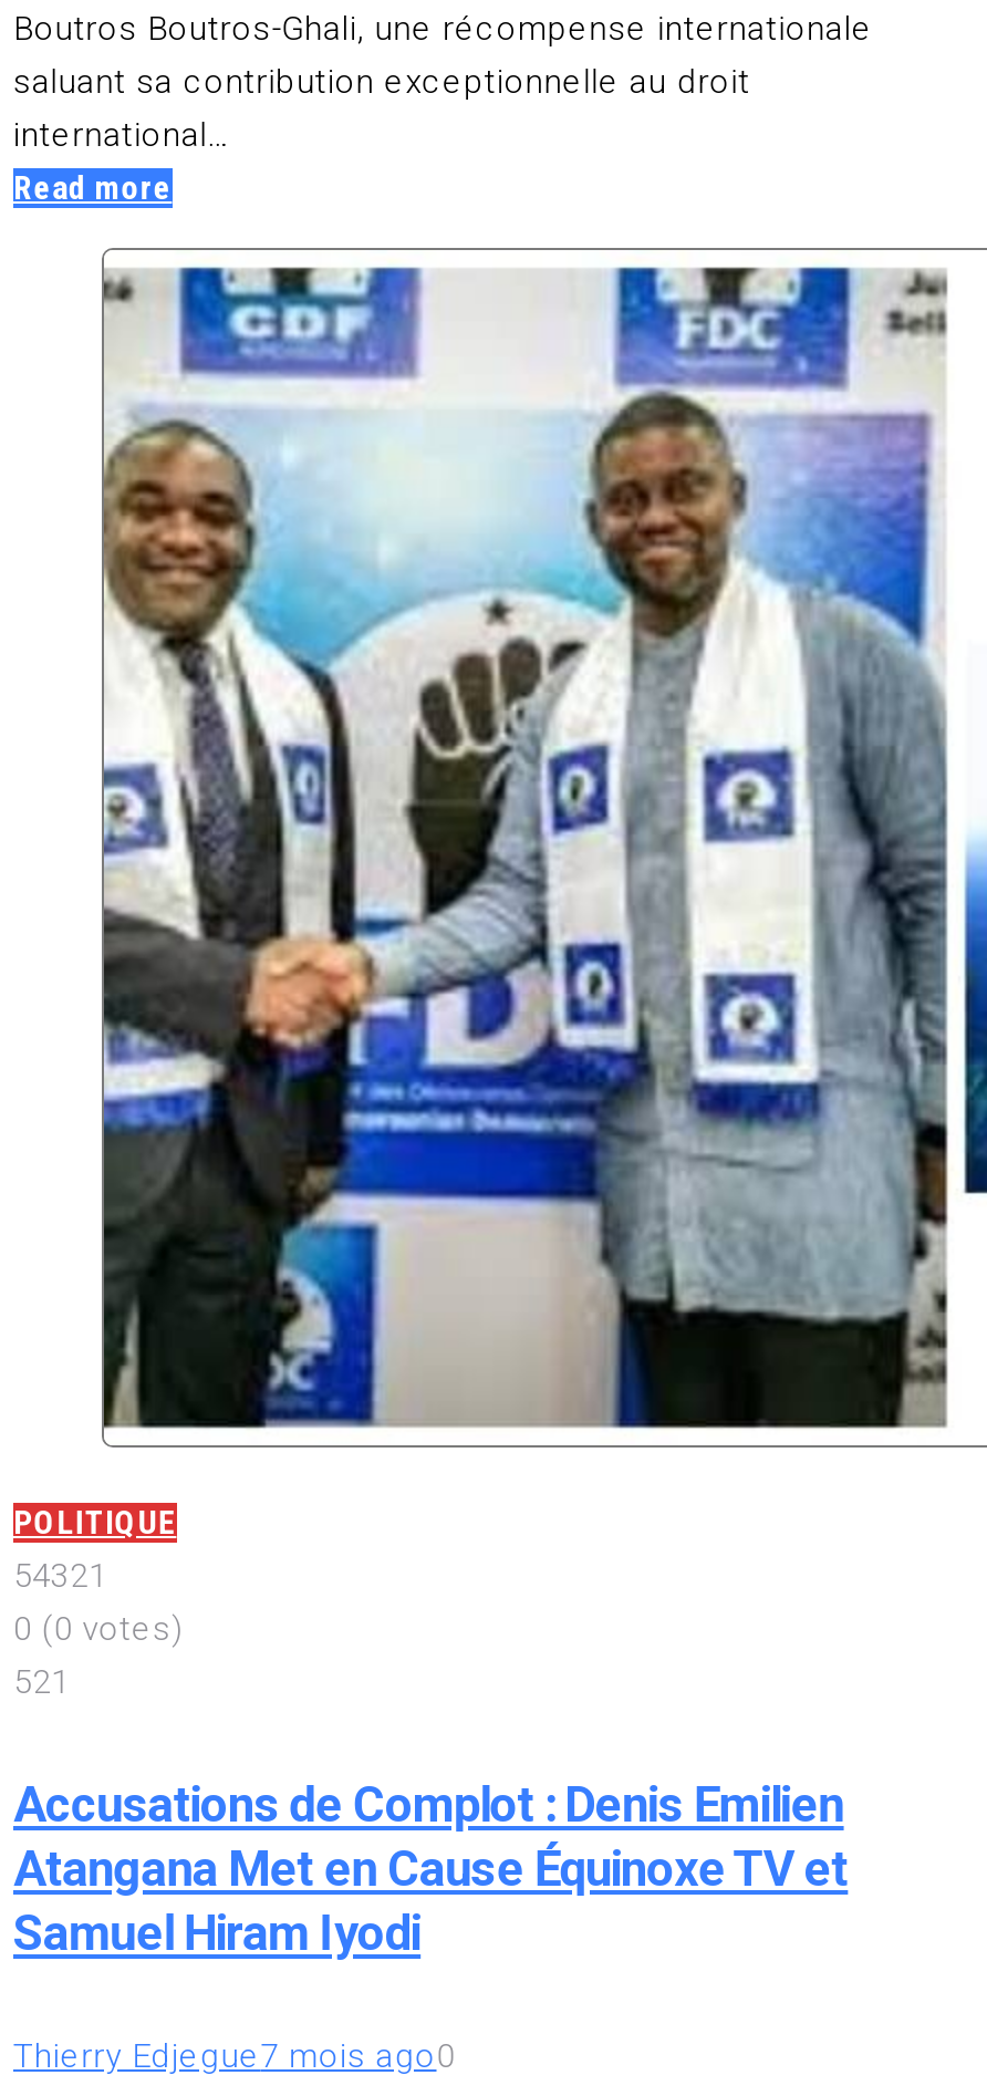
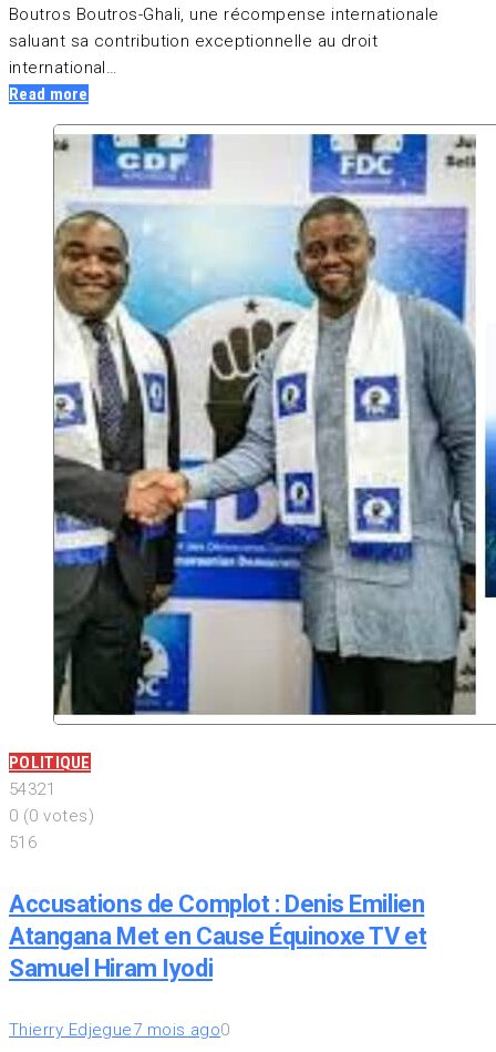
- 521
+ 516
